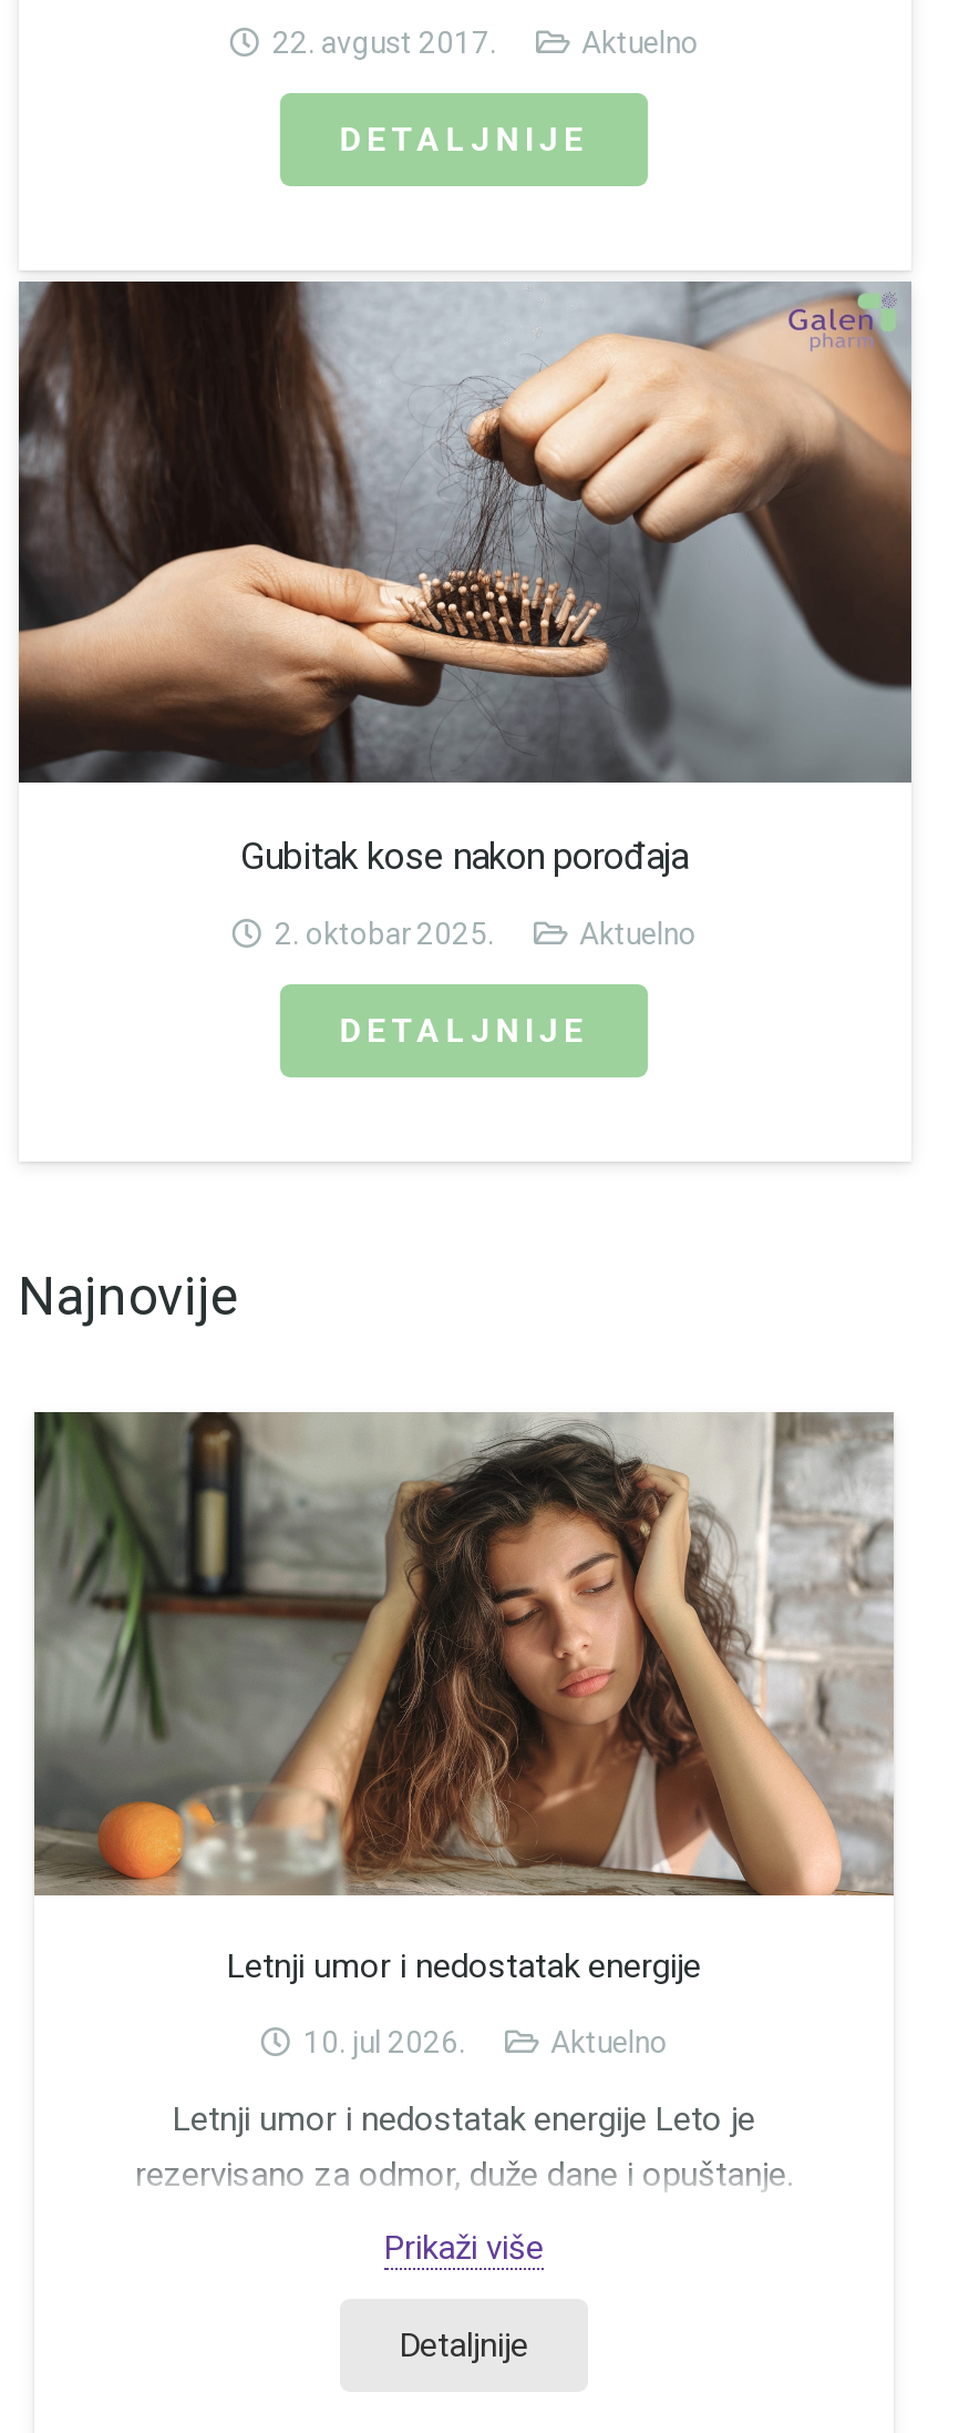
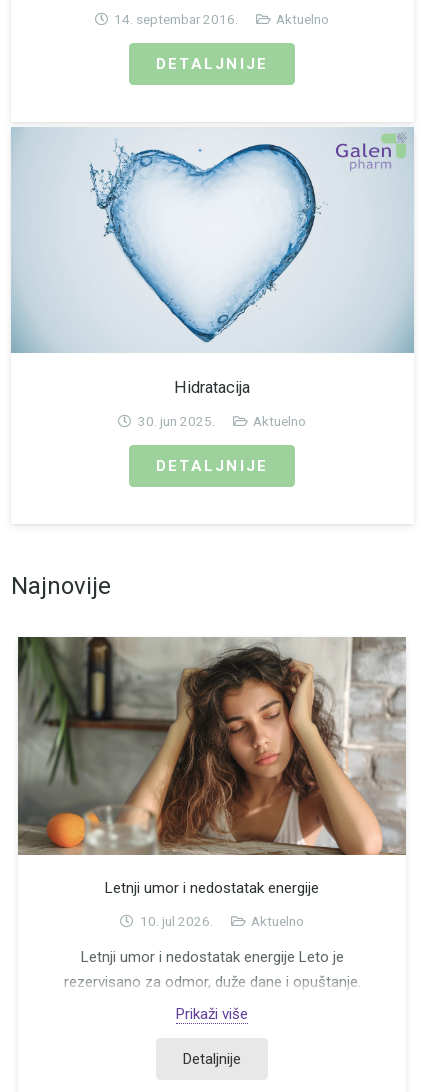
- 22. avgust 2017.
+ 14. septembar 2016.

- [image]
- Gubitak kose nakon porođaja
+ [image]
+ Hidratacija

- 2. oktobar 2025.
+ 30. jun 2025.
